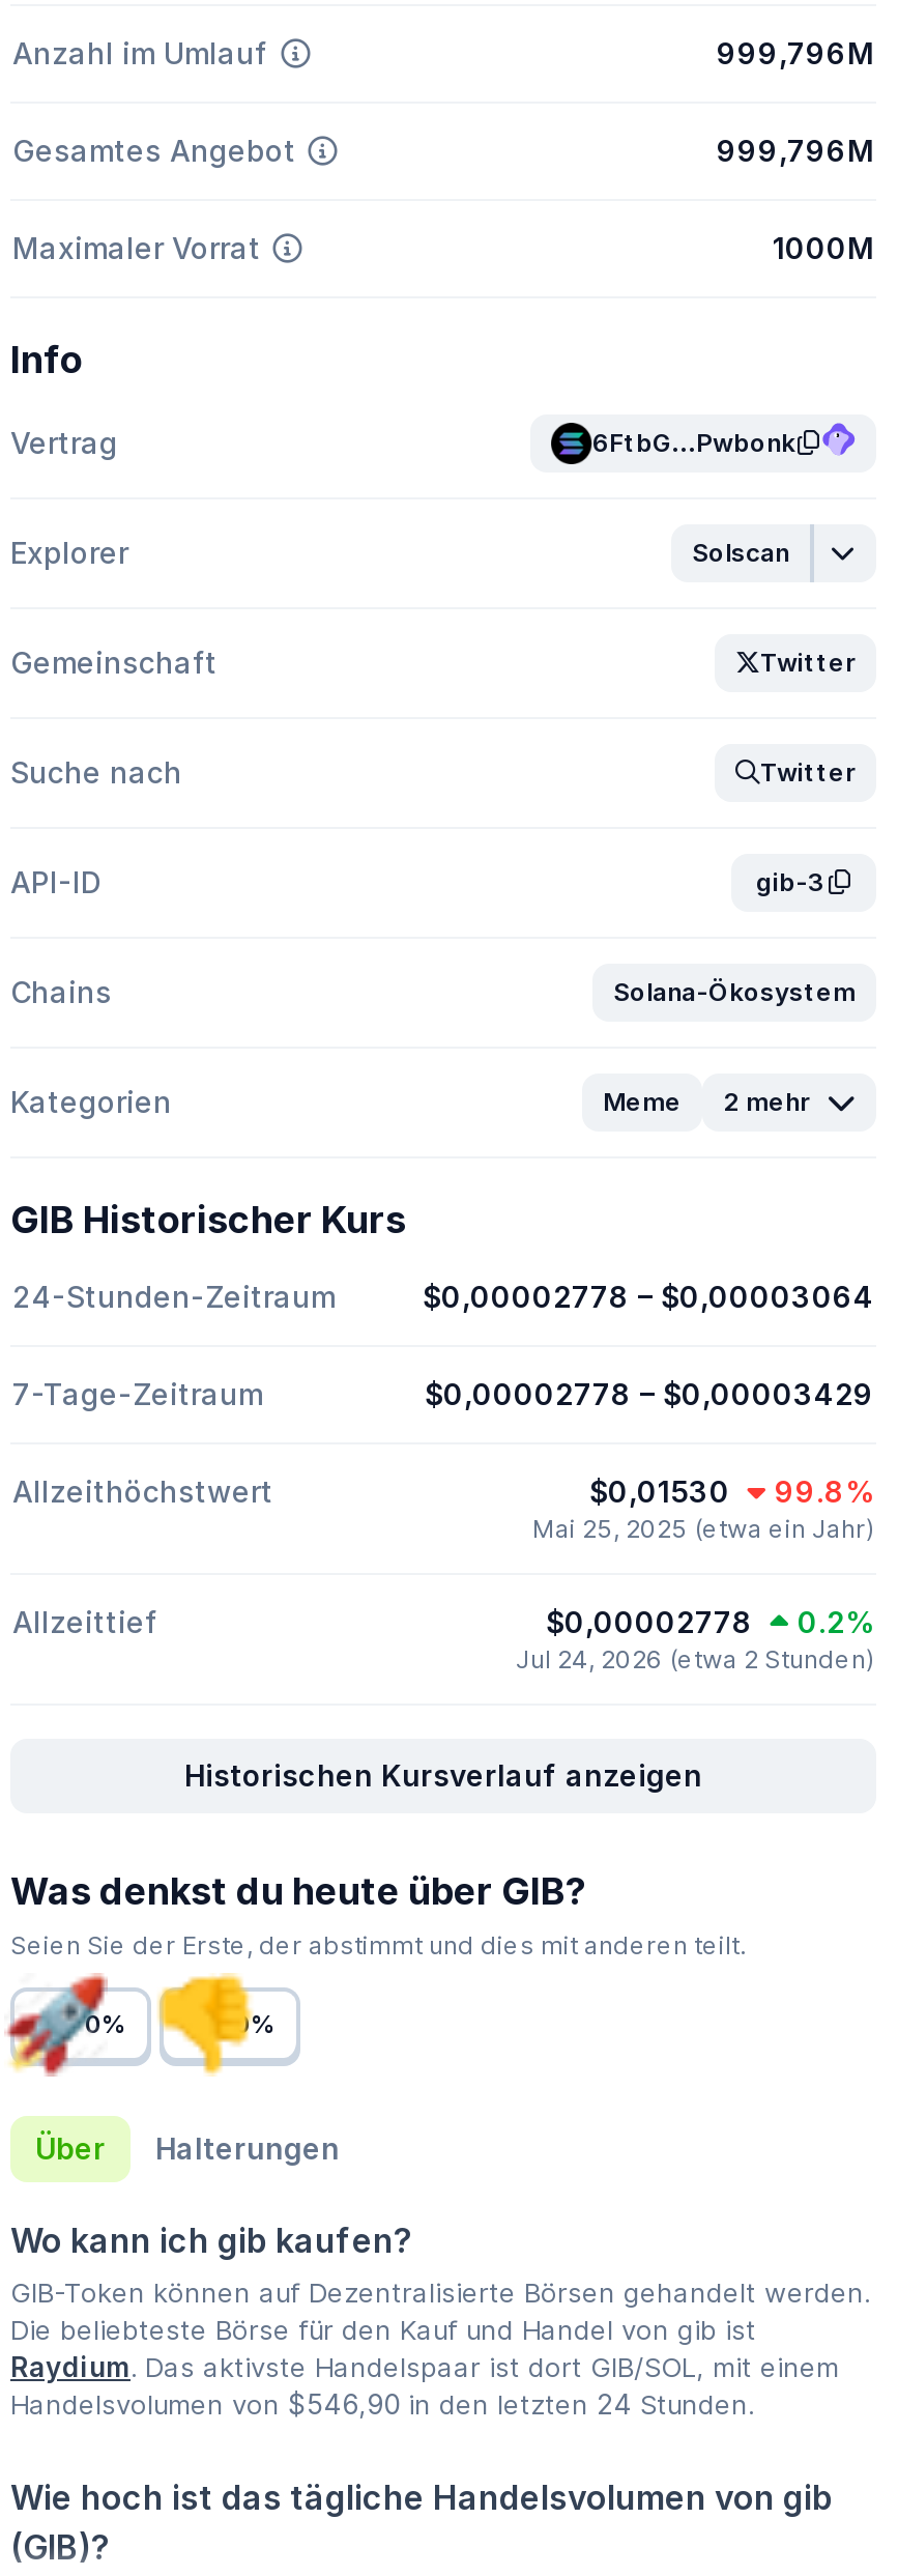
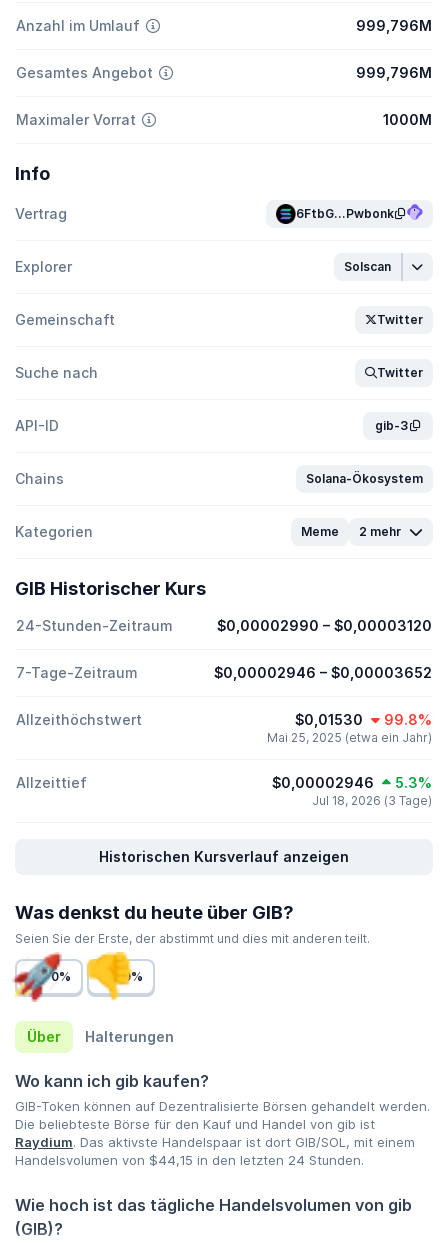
- $0,00002778 – $0,00003064
+ $0,00002990 – $0,00003120

- $0,00002778 – $0,00003429
+ $0,00002946 – $0,00003652

- $0,00002778
- 0.2%
- Jul 24, 2026 (etwa 2 Stunden)
+ $0,00002946
+ 5.3%
+ Jul 18, 2026 (3 Tage)

- Handelsvolumen von $546,90 in den letzten 24 Stunden.
+ Handelsvolumen von $44,15 in den letzten 24 Stunden.
